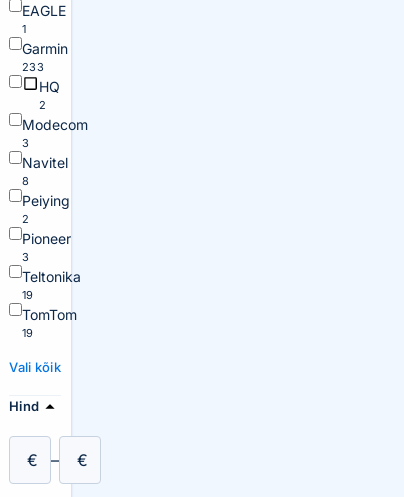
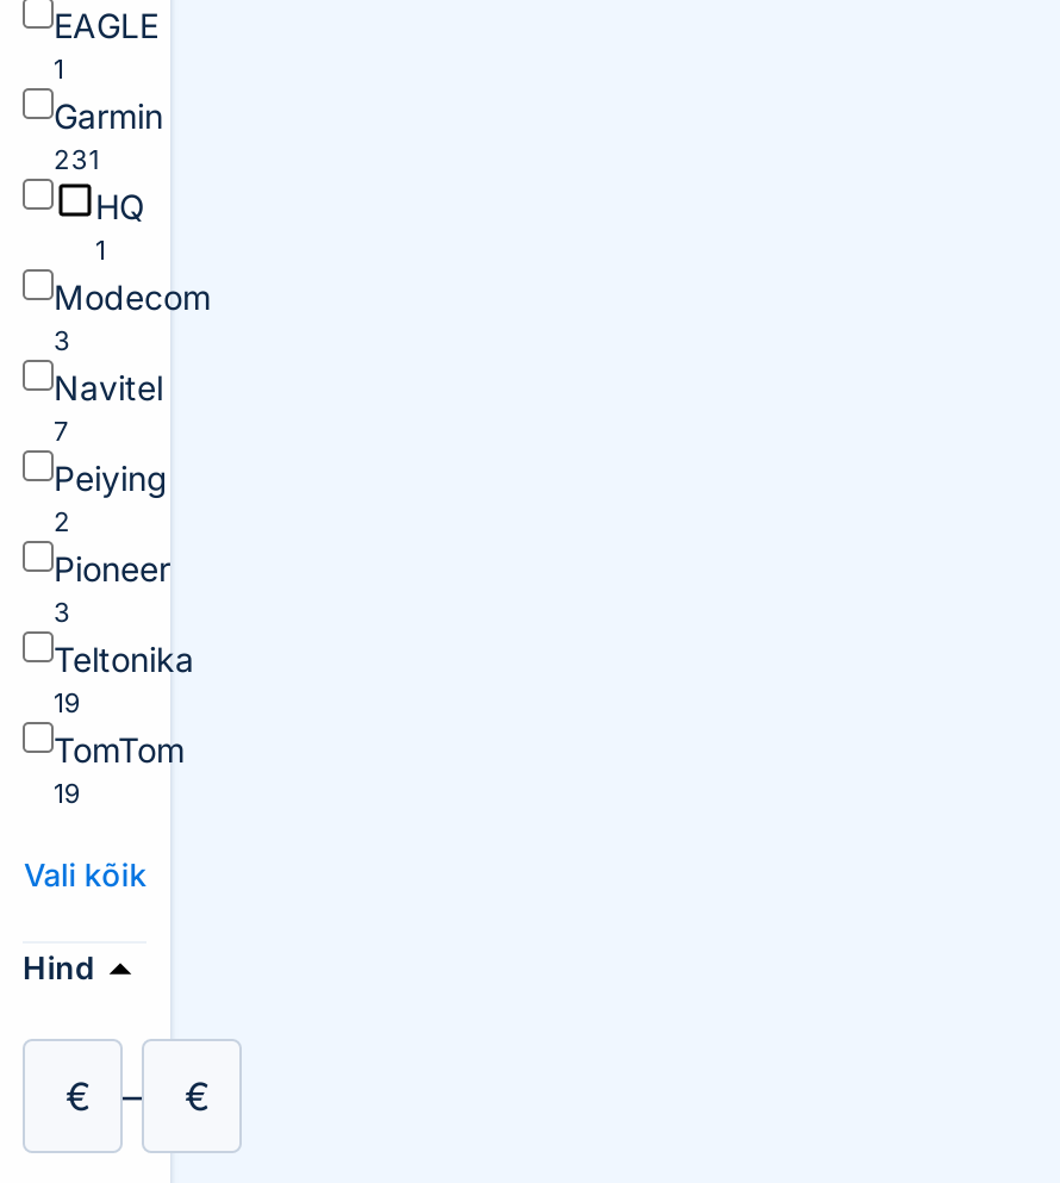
- 233
+ 231

- 2
+ 1

- 8
+ 7
